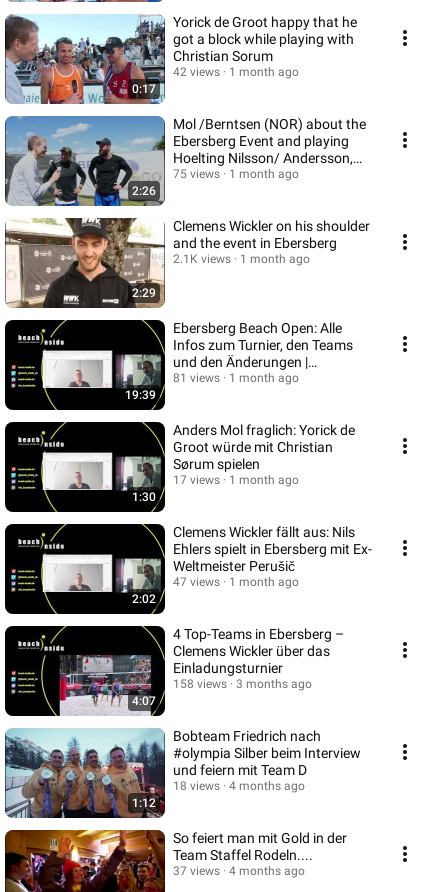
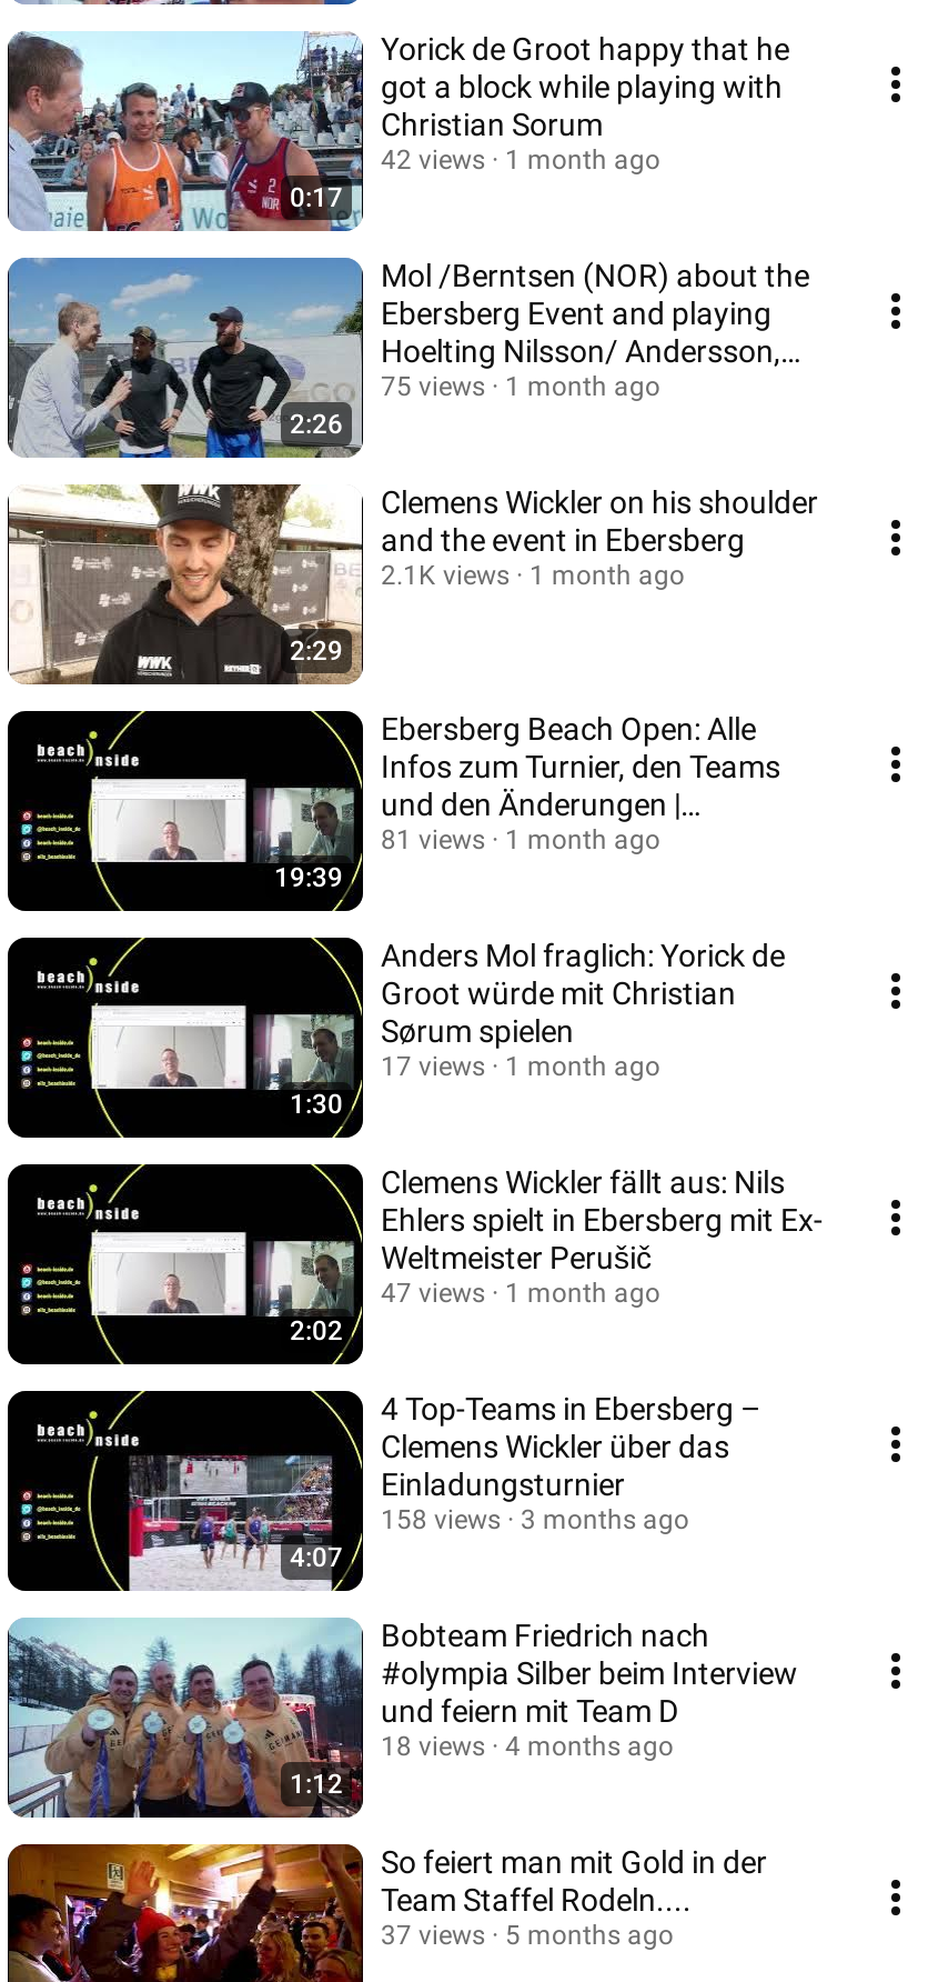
- 37 views 4 months ago
+ 37 views 5 months ago
